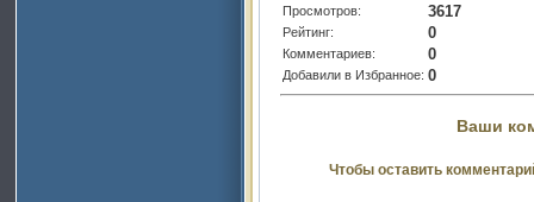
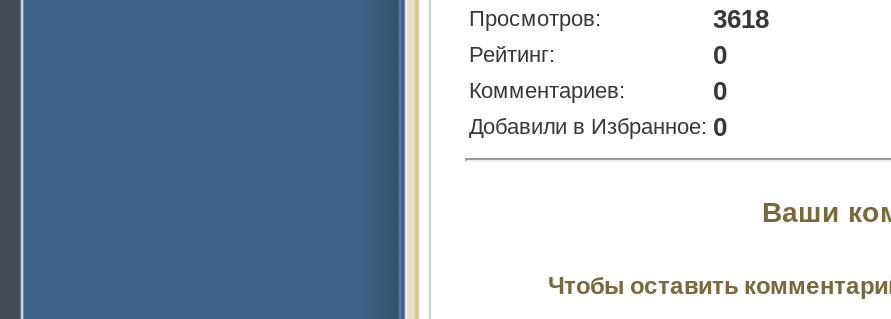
- 3617
+ 3618
